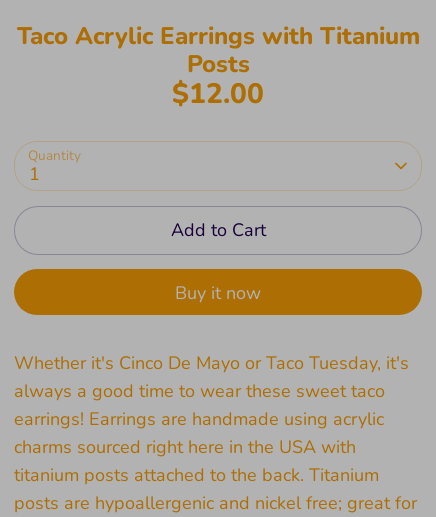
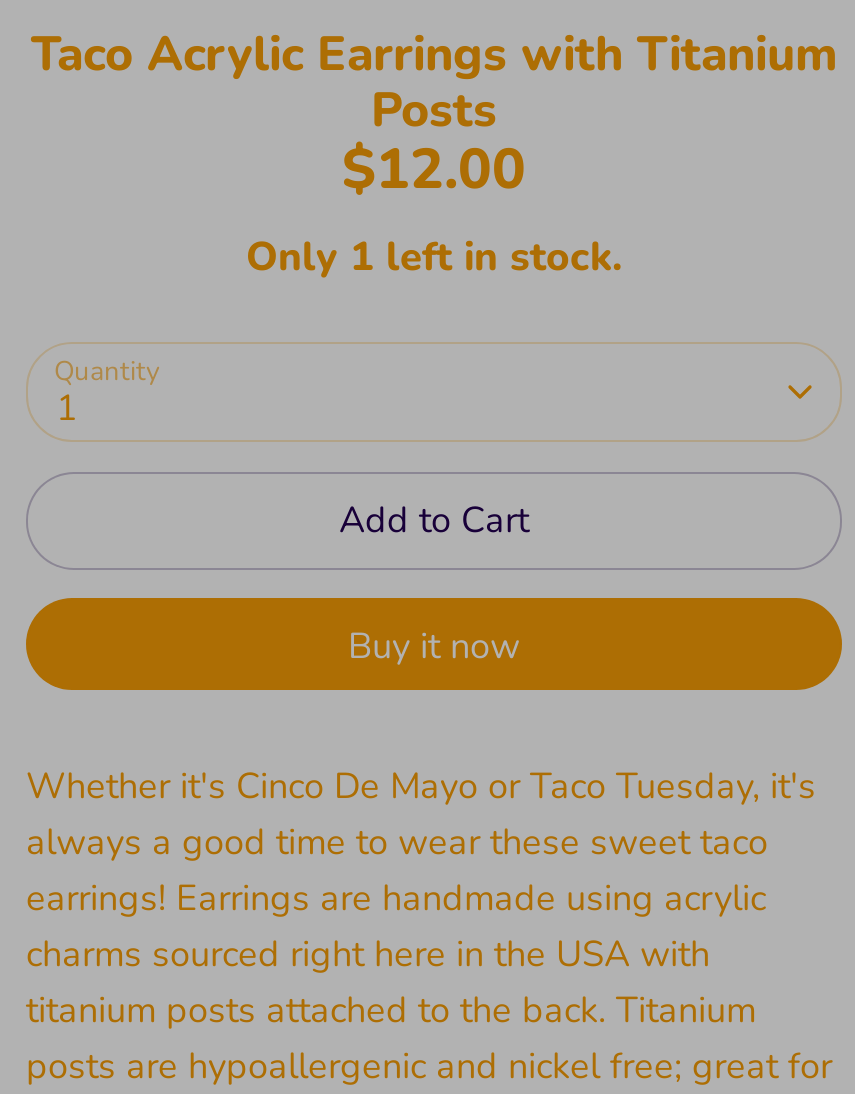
+ Only 1 left in stock.
